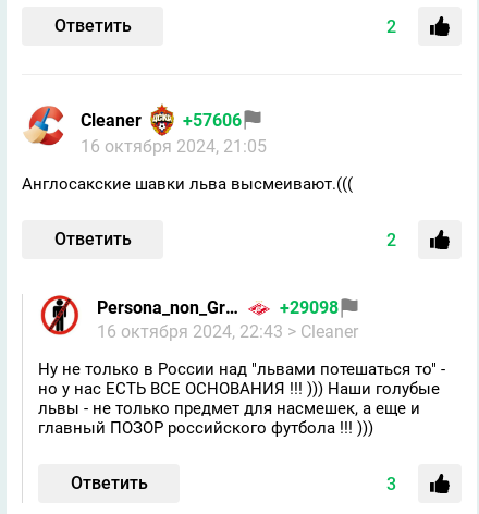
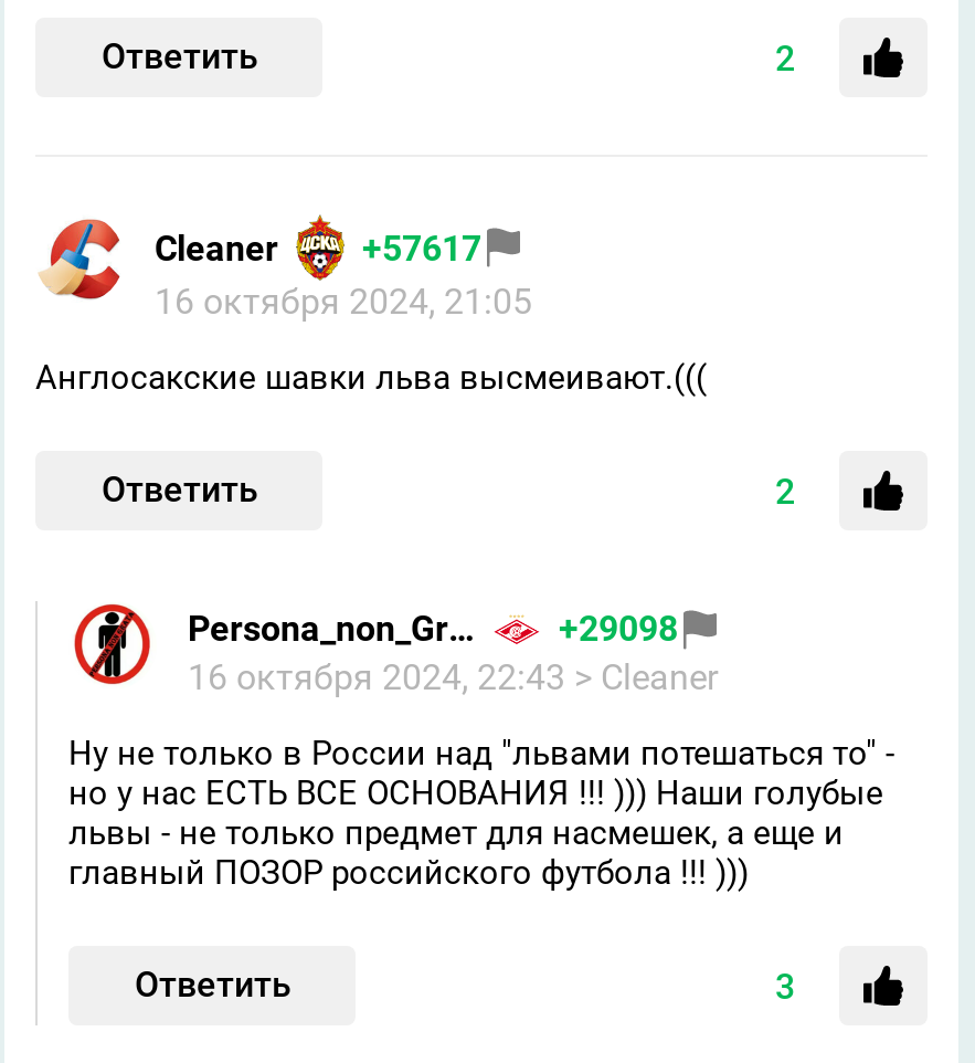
- Cleaner +57606
+ Cleaner +57617
